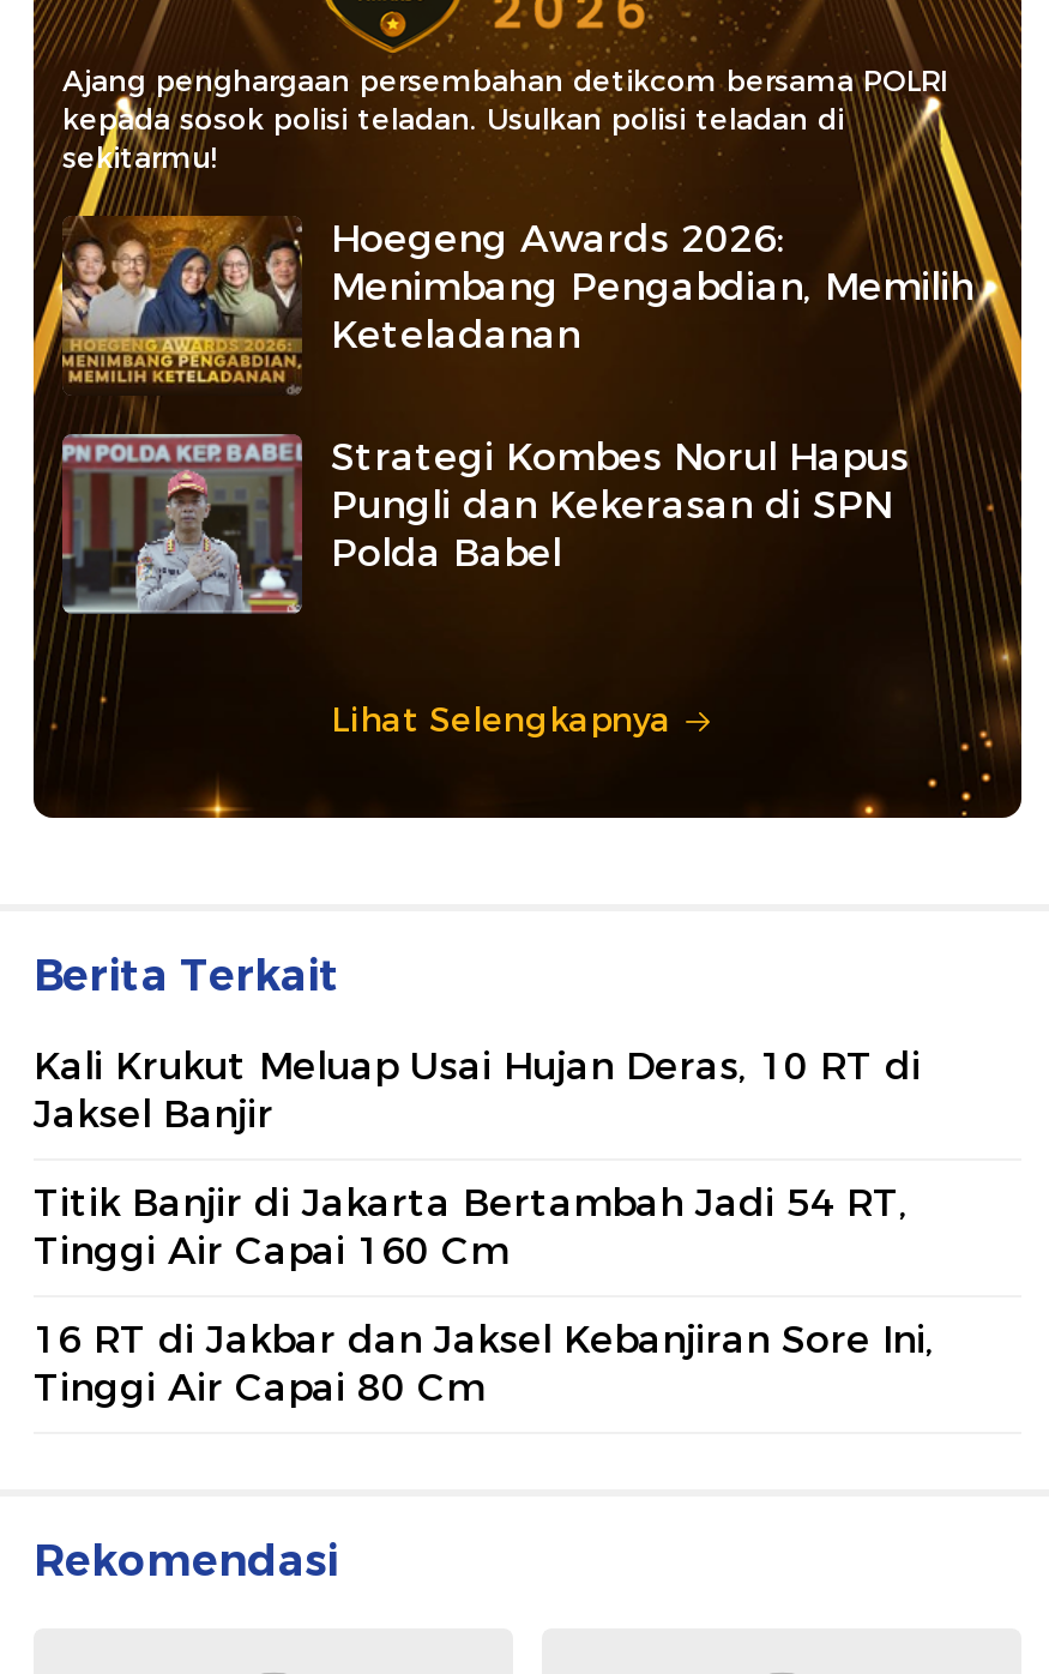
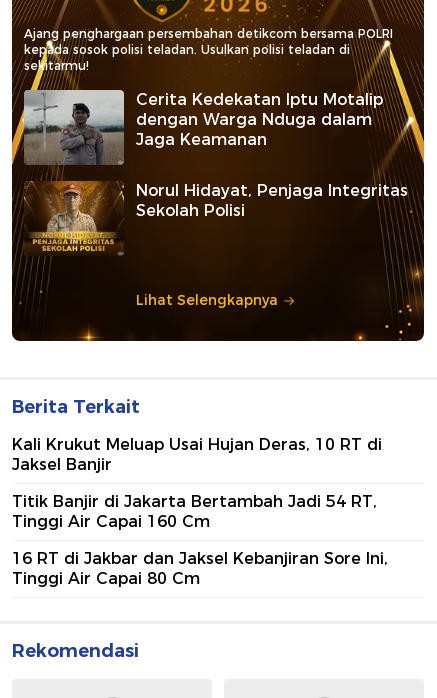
- [image]
- Hoegeng Awards 2026:
- Menimbang Pengabdian, Memilih
- Keteladanan
+ [image]
+ Cerita Kedekatan Iptu Motalip
+ dengan Warga Nduga dalam
+ Jaga Keamanan

- [image]
- Strategi Kombes Norul Hapus
- Pungli dan Kekerasan di SPN
- Polda Babel
+ [image]
+ Norul Hidayat, Penjaga Integritas
+ Sekolah Polisi
